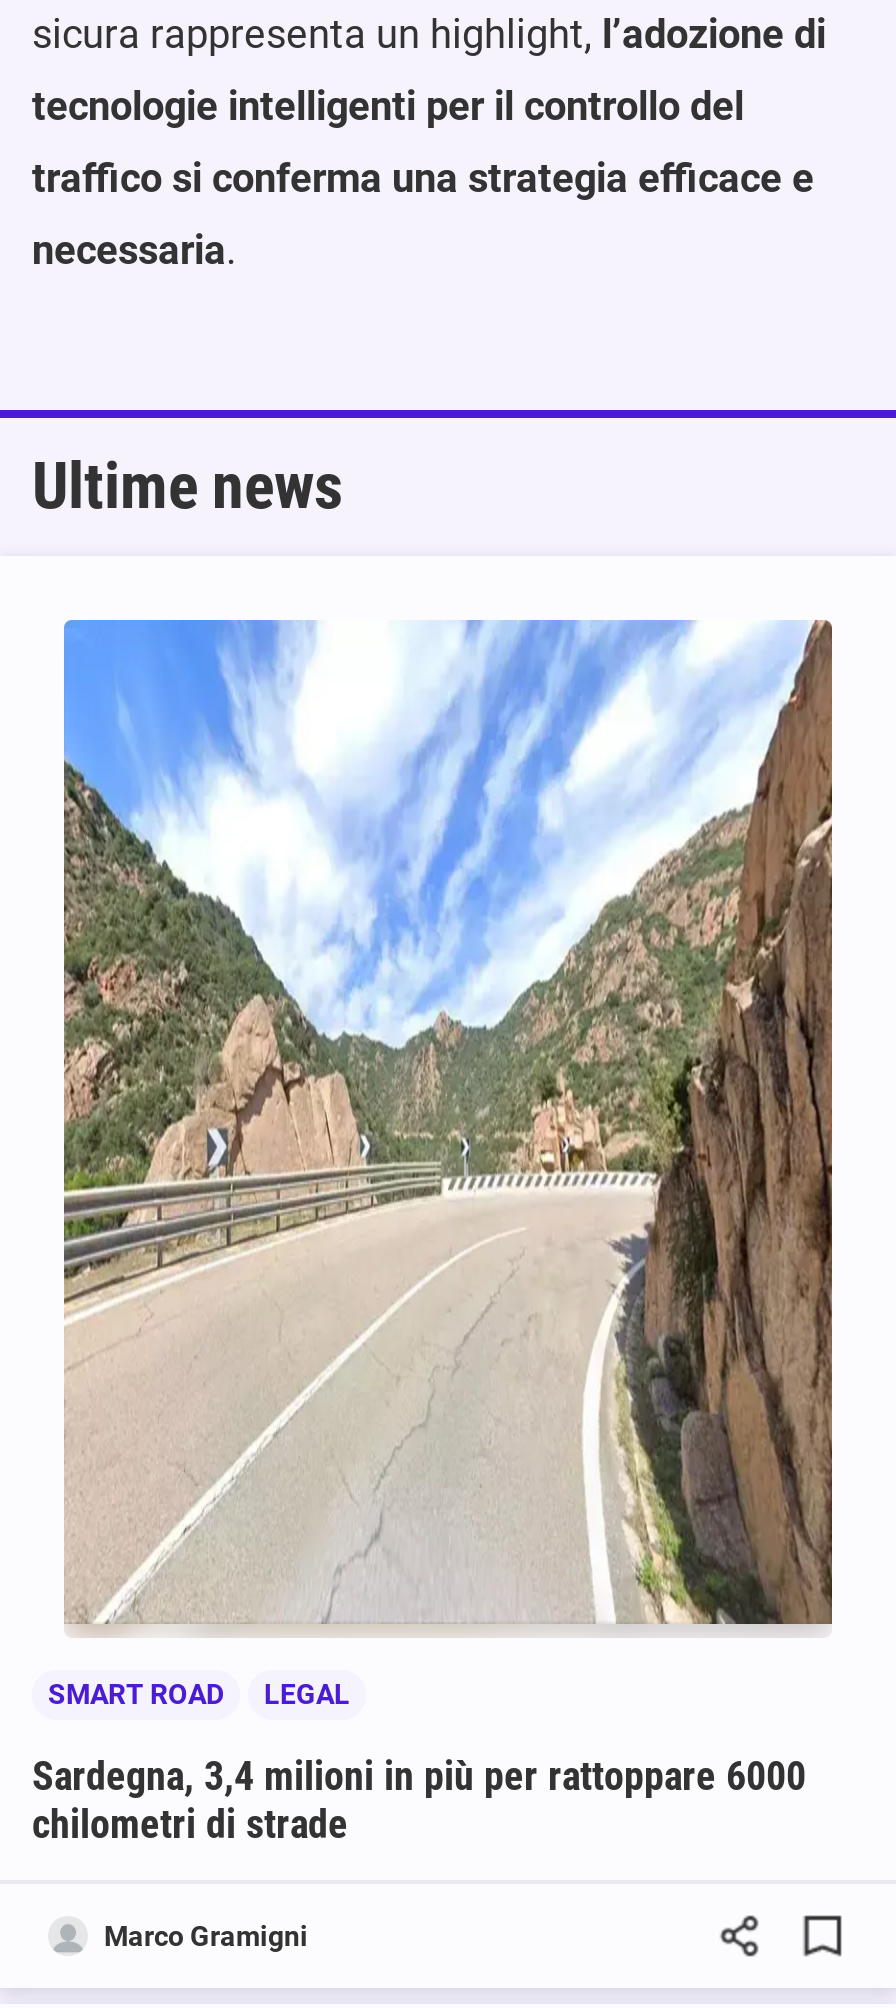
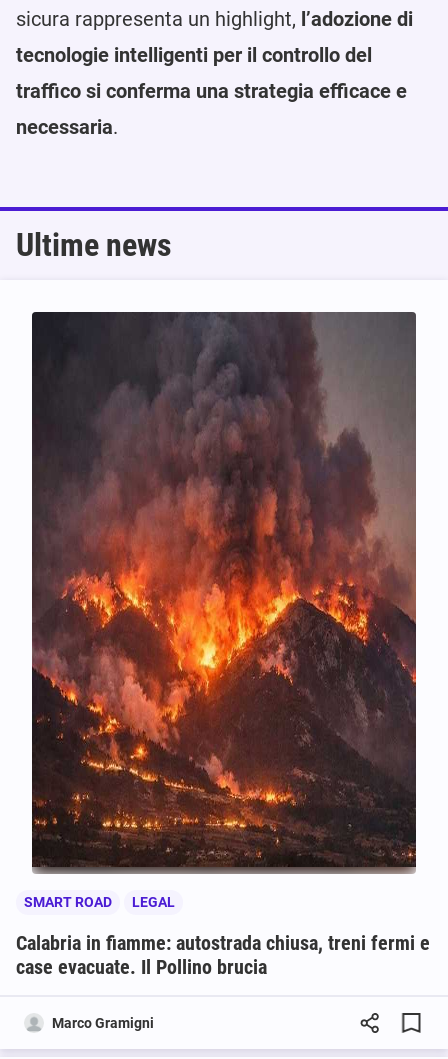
- [image]
+ [image]

- Sardegna, 3,4 milioni in più per rattoppare 6000
- chilometri di strade
+ Calabria in fiamme: autostrada chiusa, treni fermi e
+ case evacuate. Il Pollino brucia
